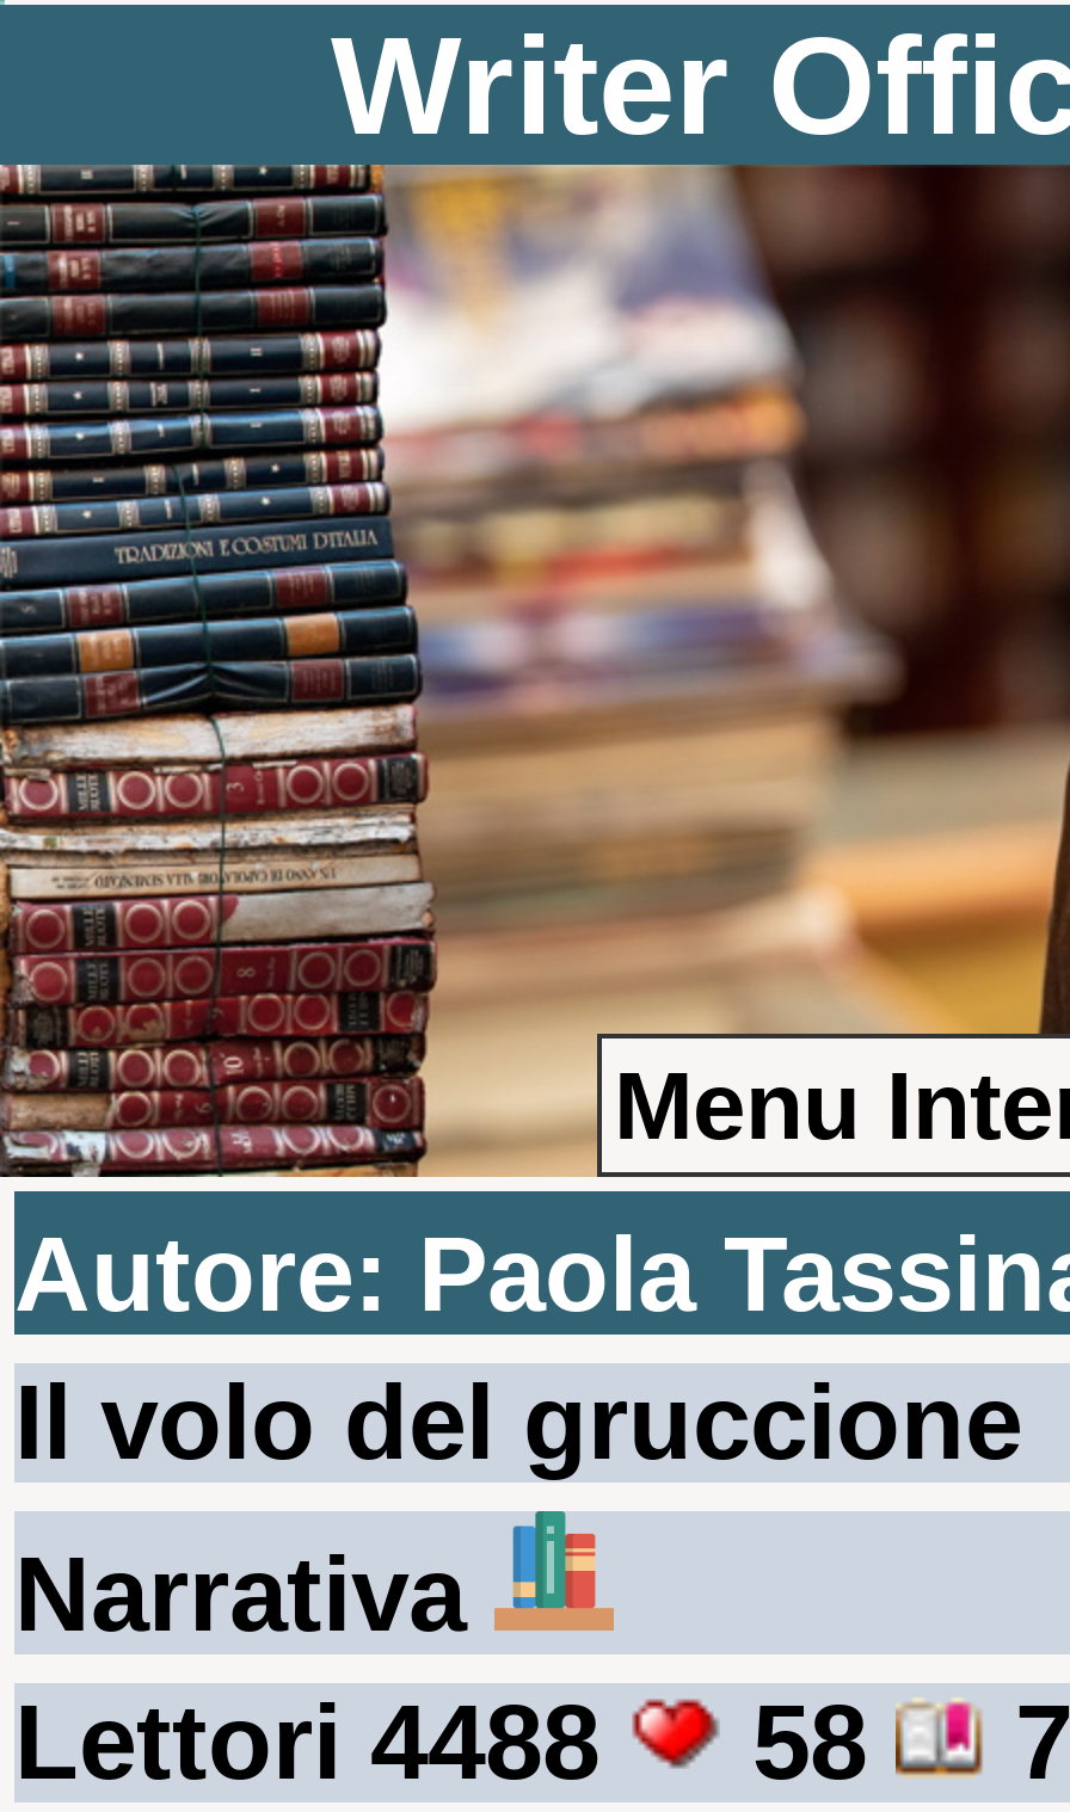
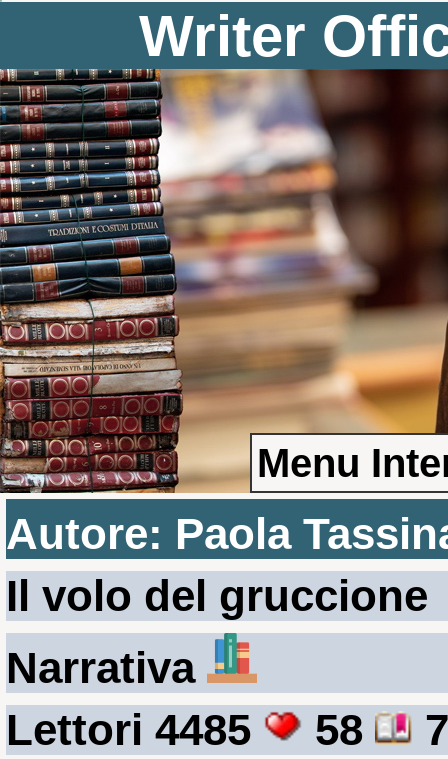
- Lettori 4488
+ Lettori 4485
